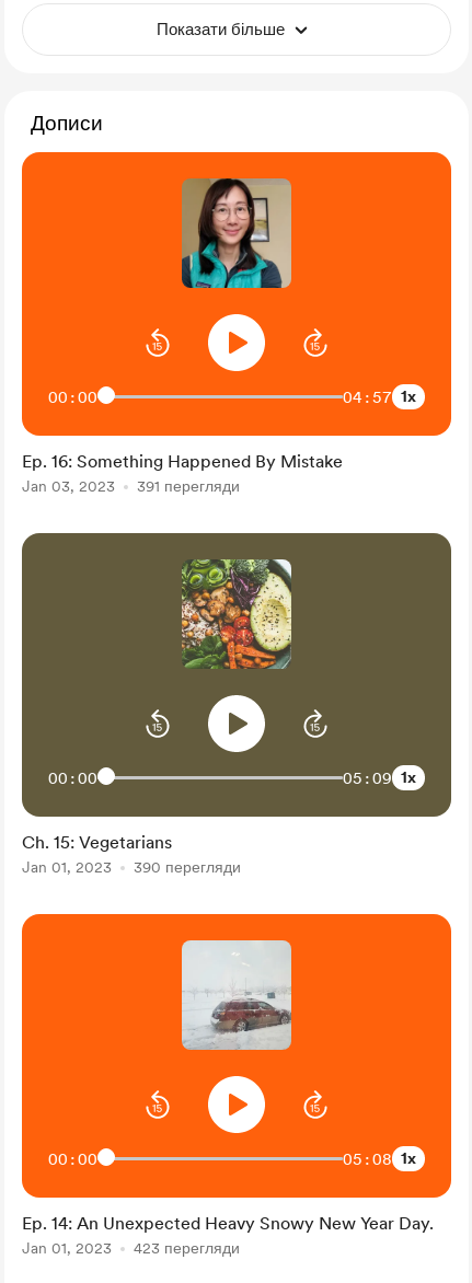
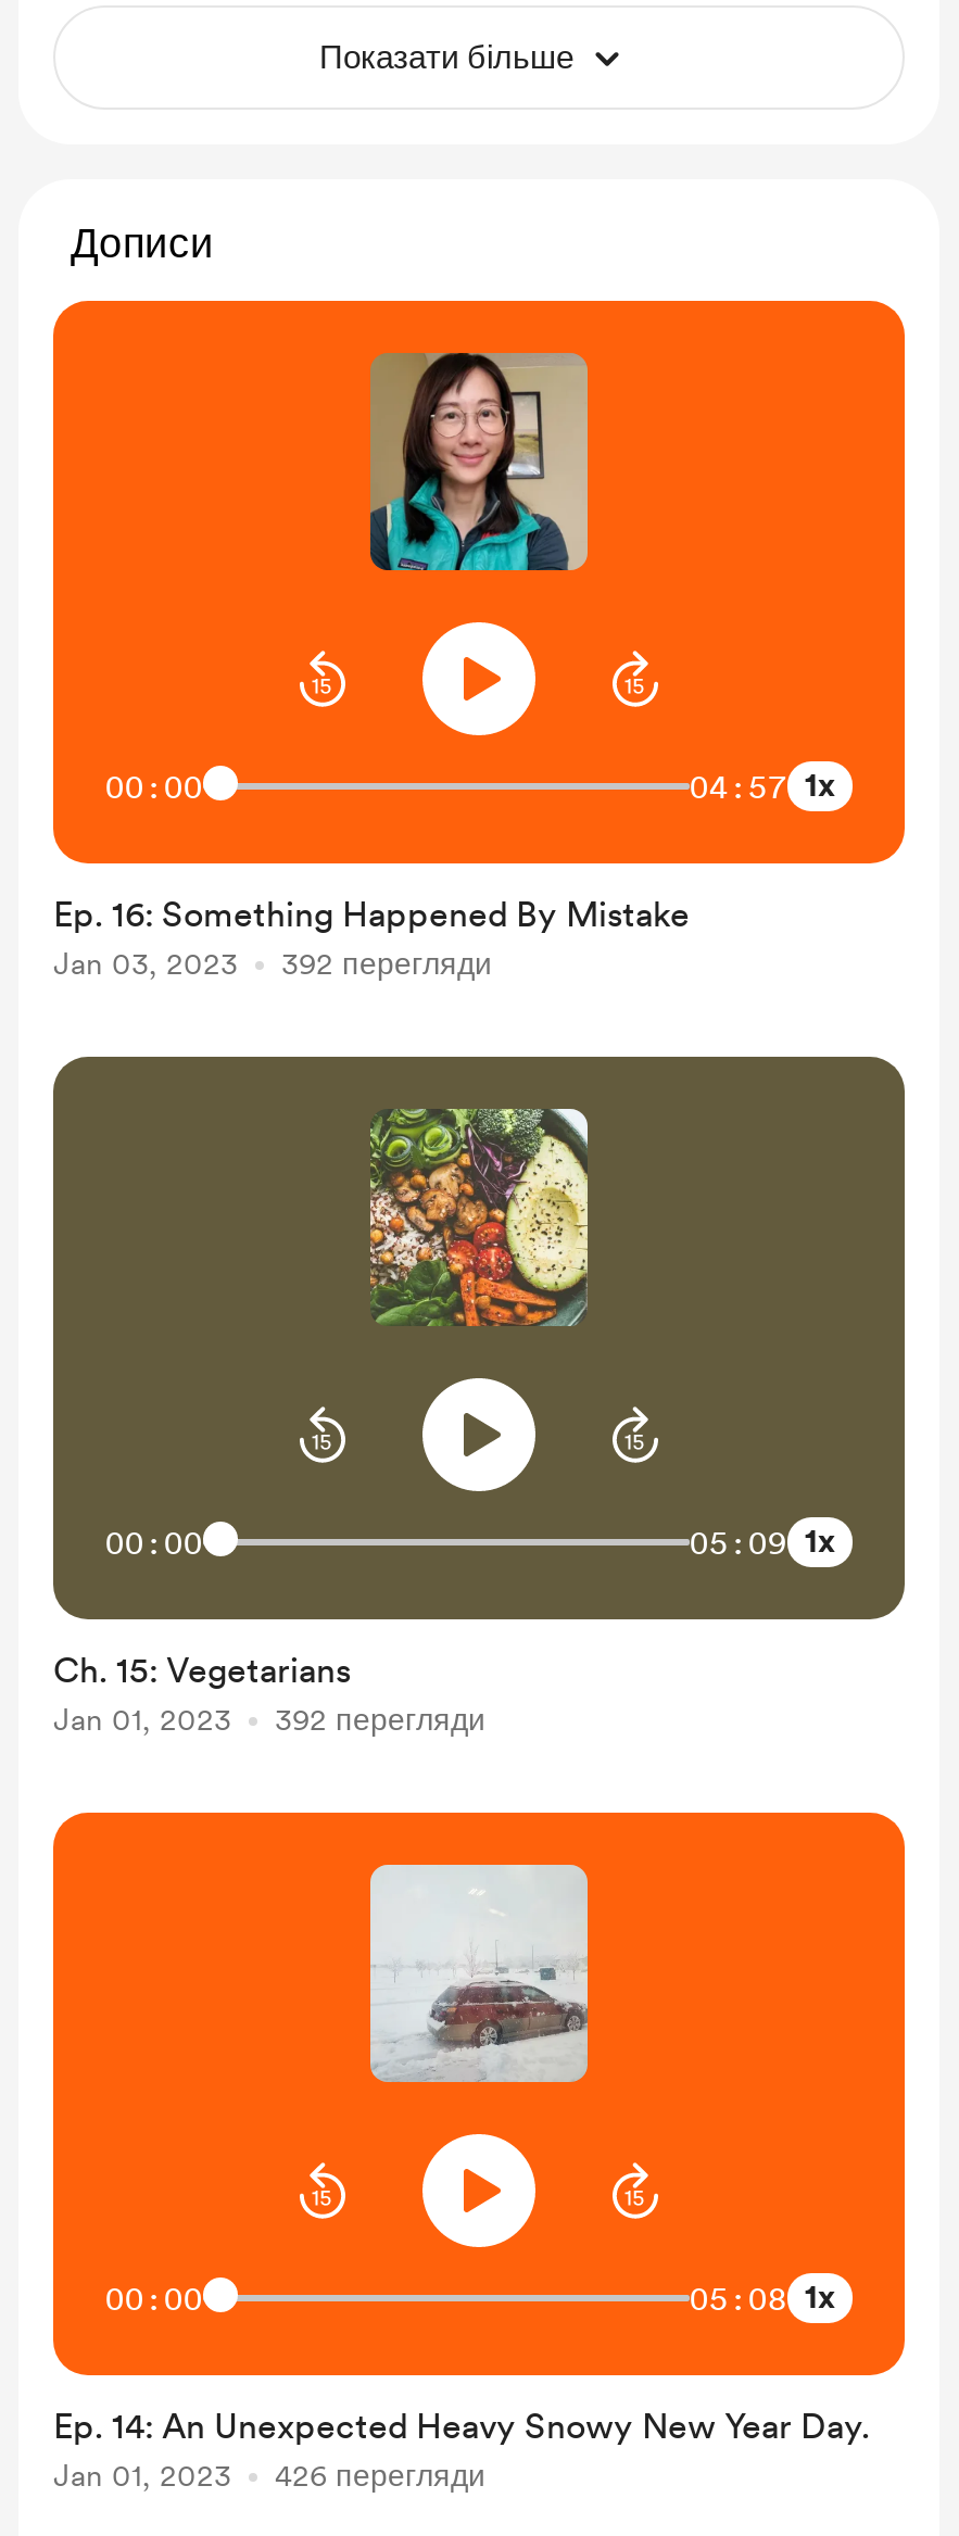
- Jan 03, 2023 391 перегляди
+ Jan 03, 2023 392 перегляди

- Jan 01, 2023 390 перегляди
+ Jan 01, 2023 392 перегляди

- Jan 01, 2023 423 перегляди
+ Jan 01, 2023 426 перегляди
